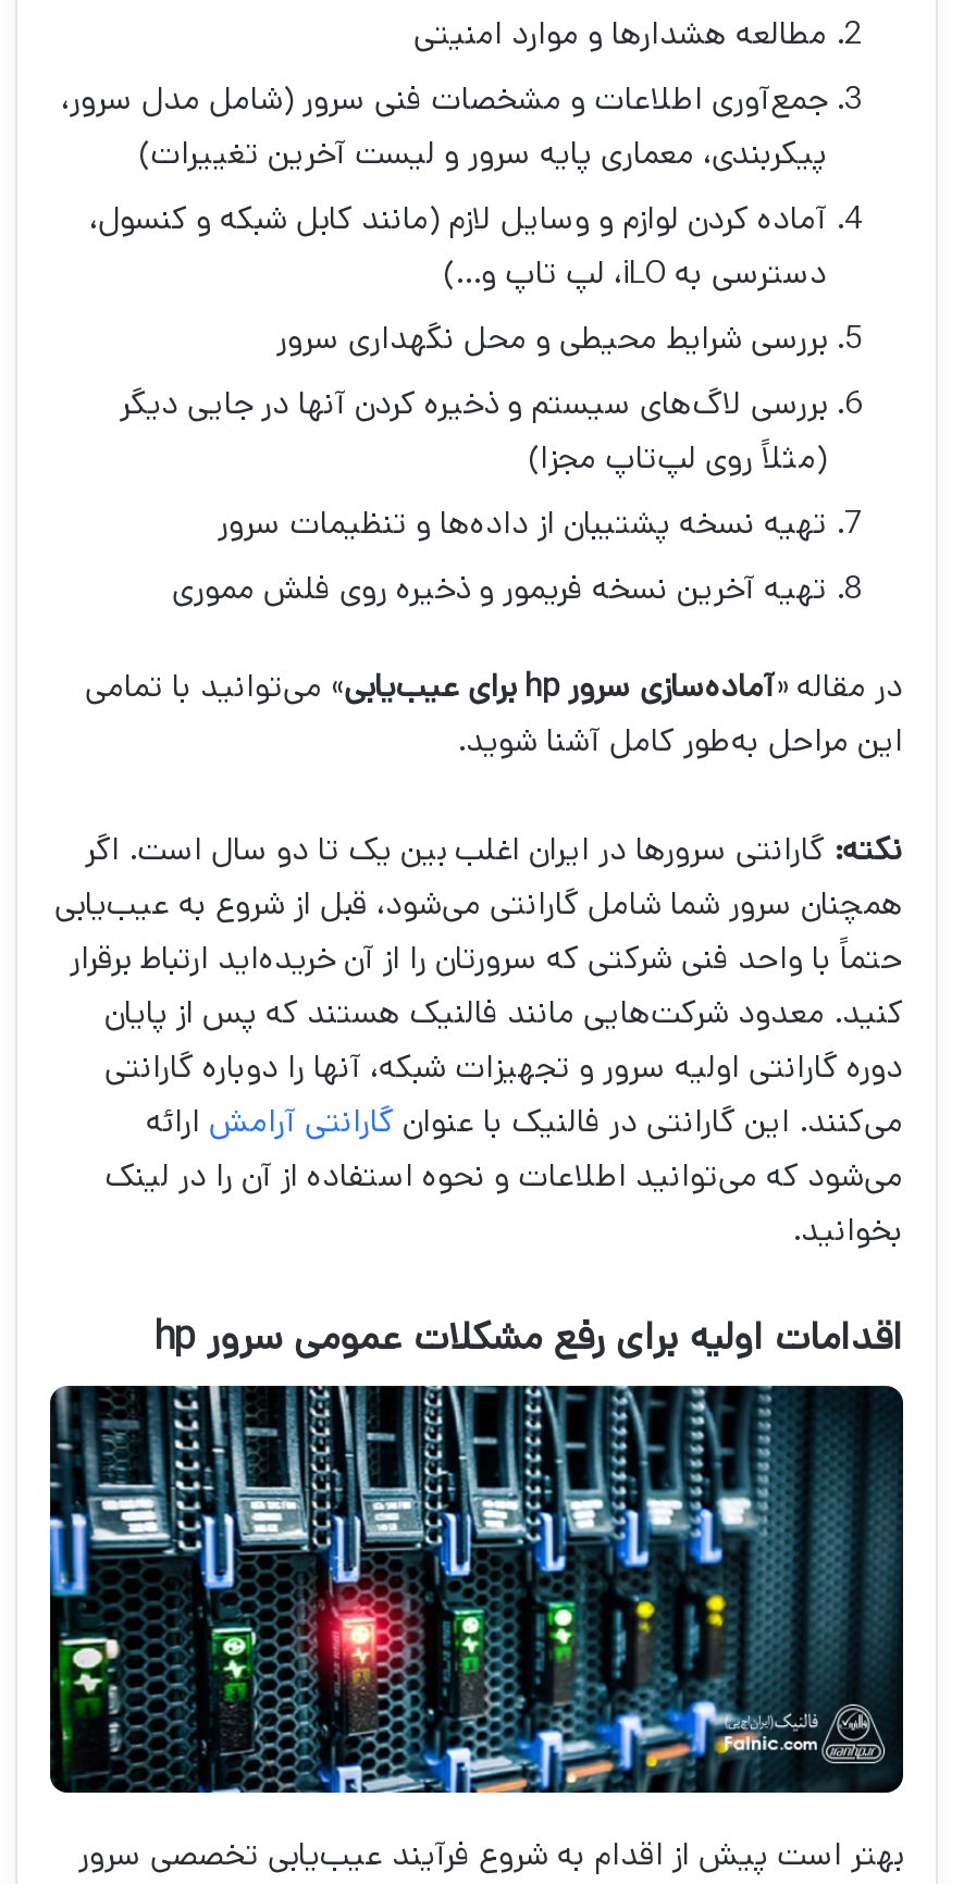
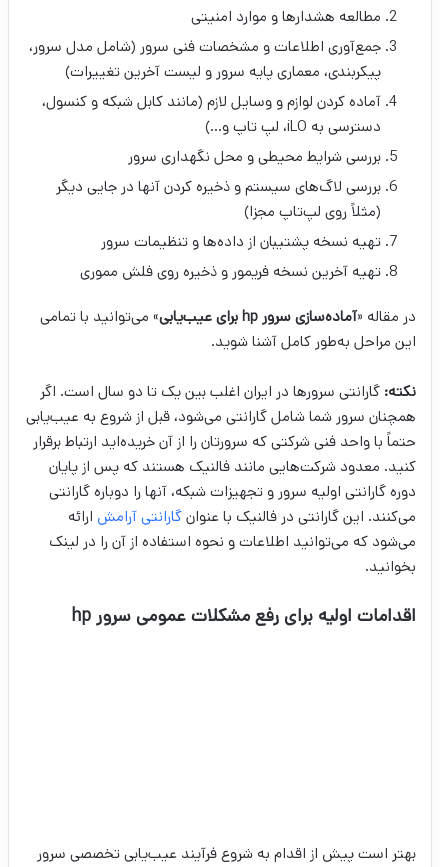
- [image]
